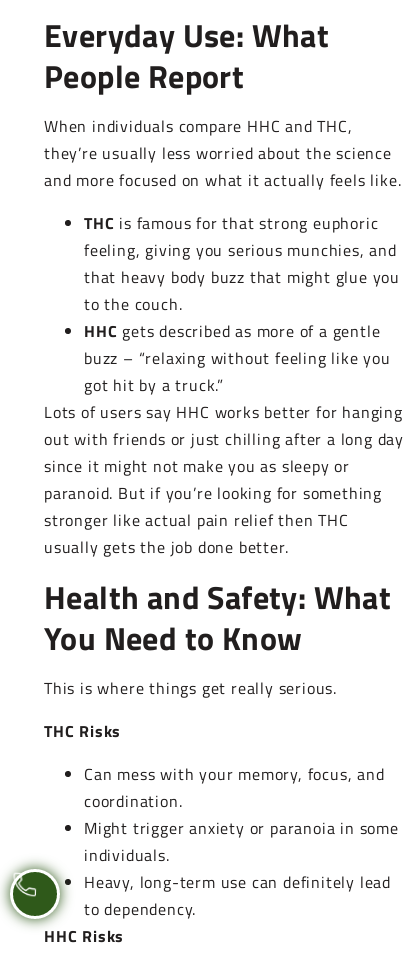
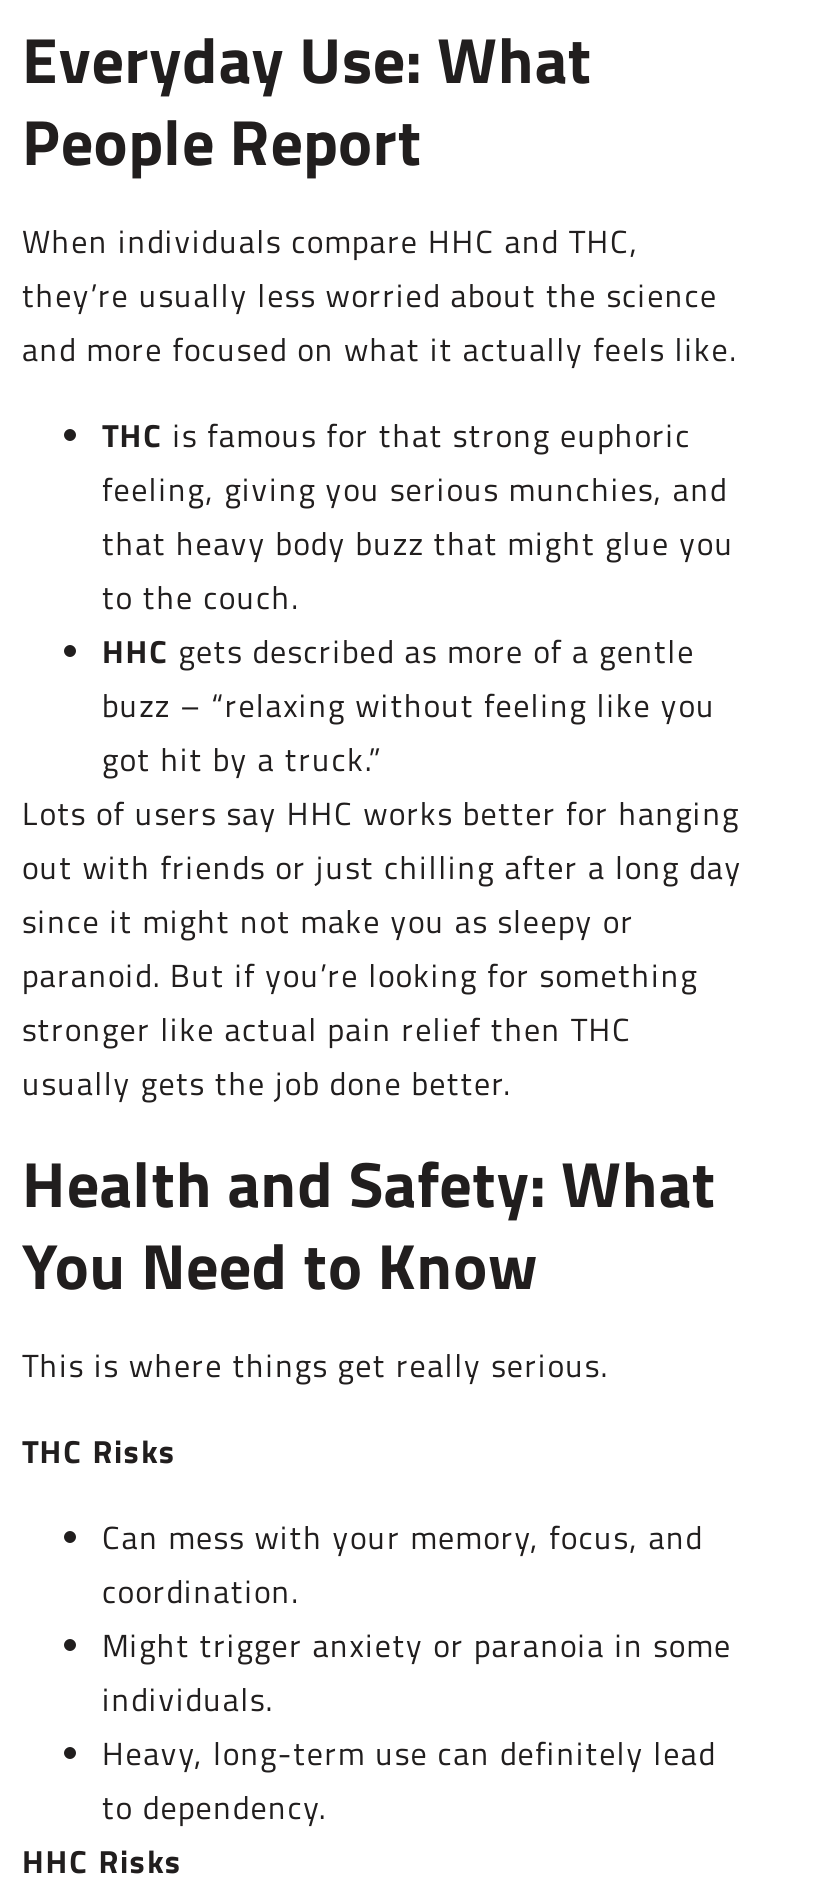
- [image]
